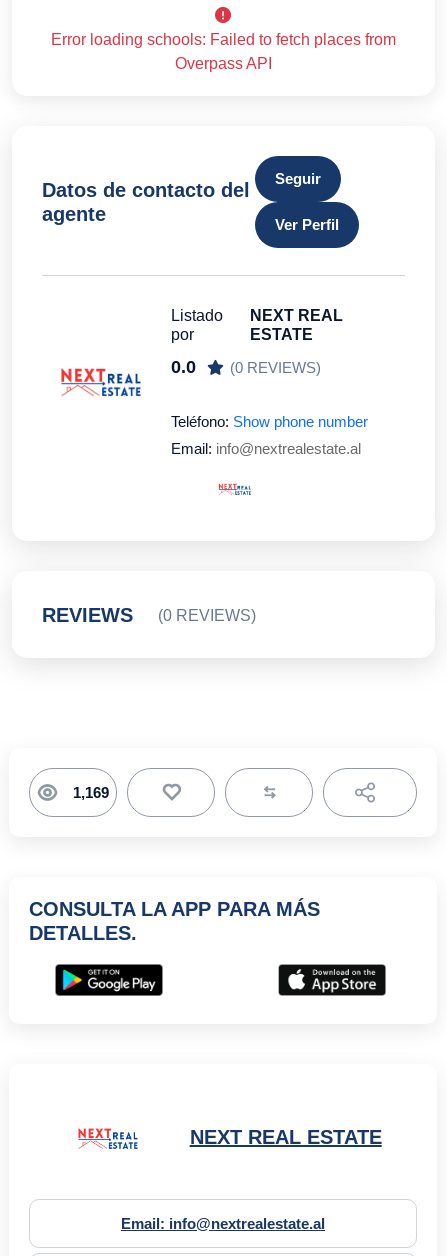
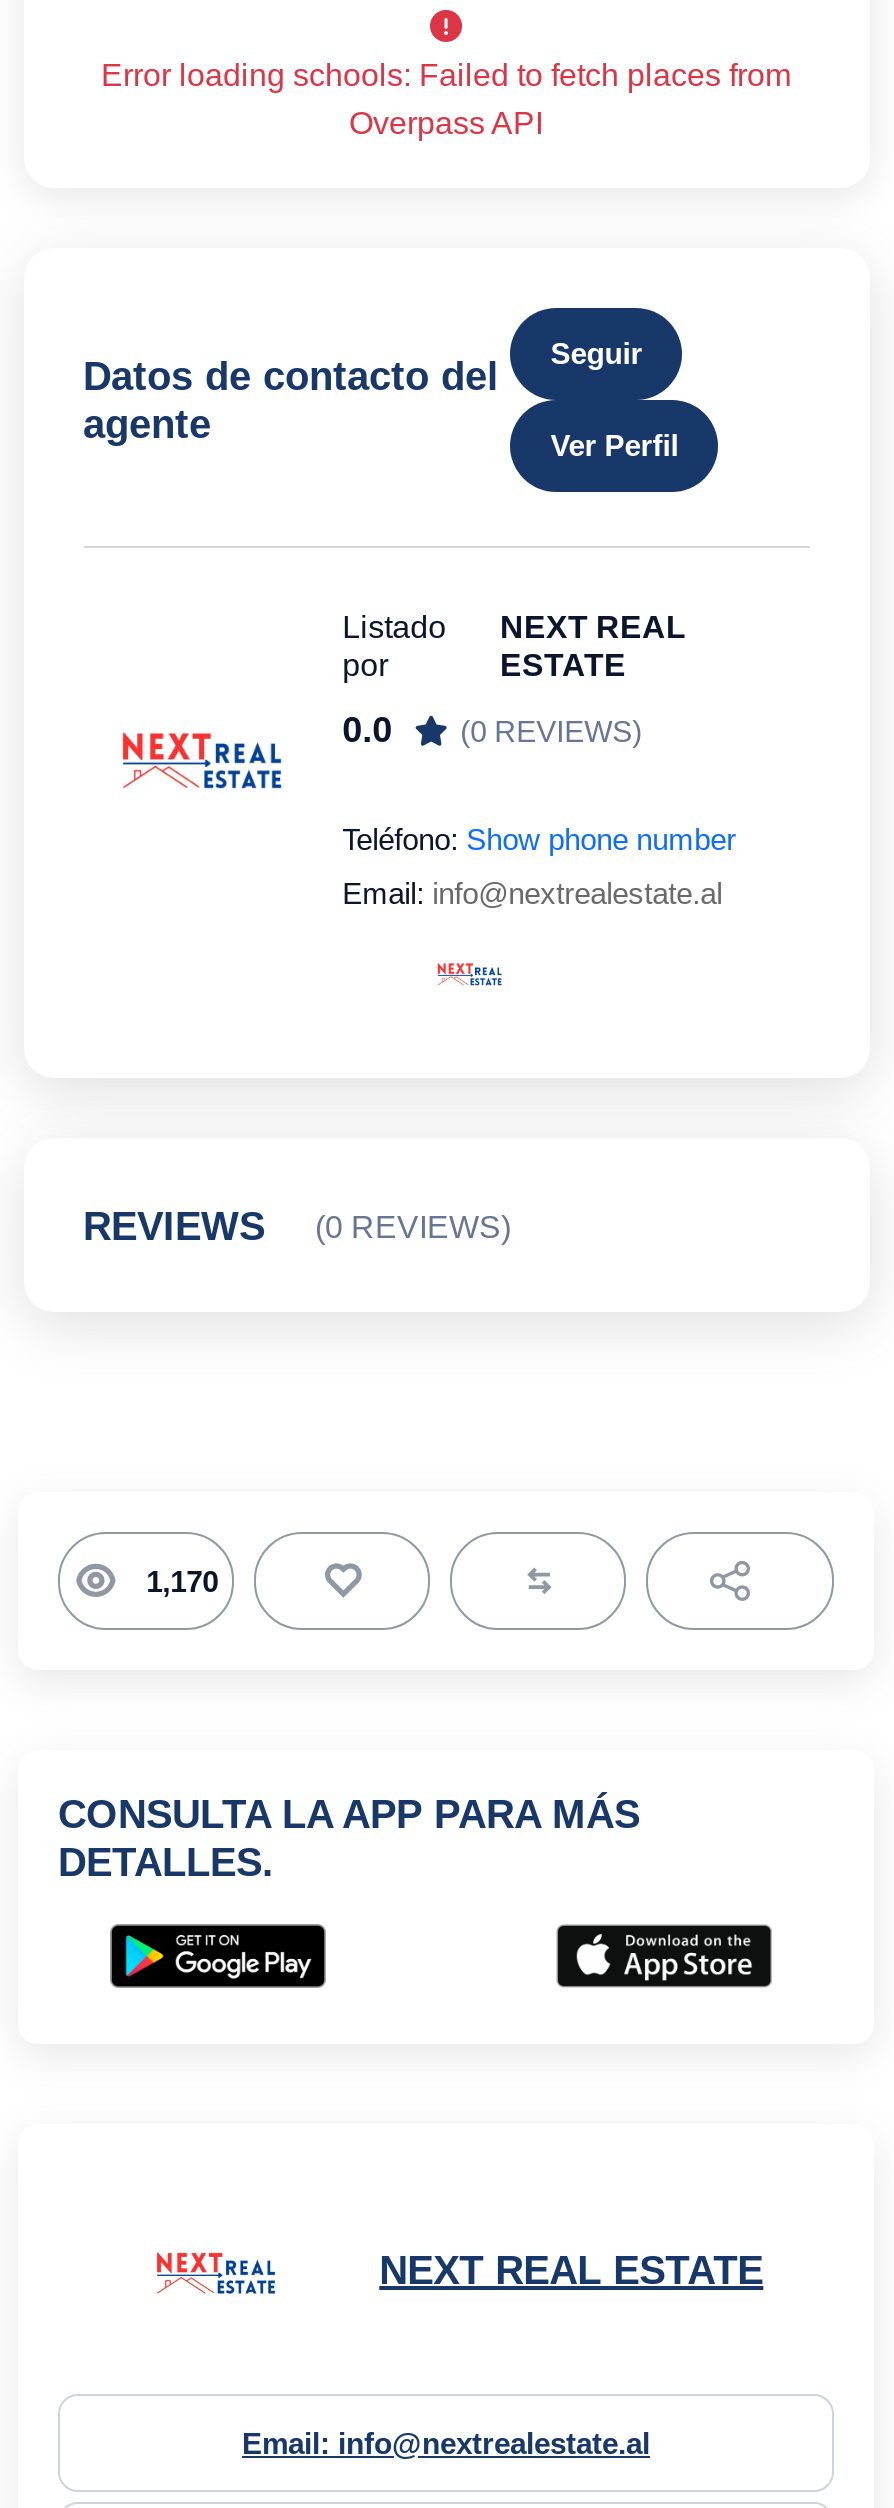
- 1,169
+ 1,170
